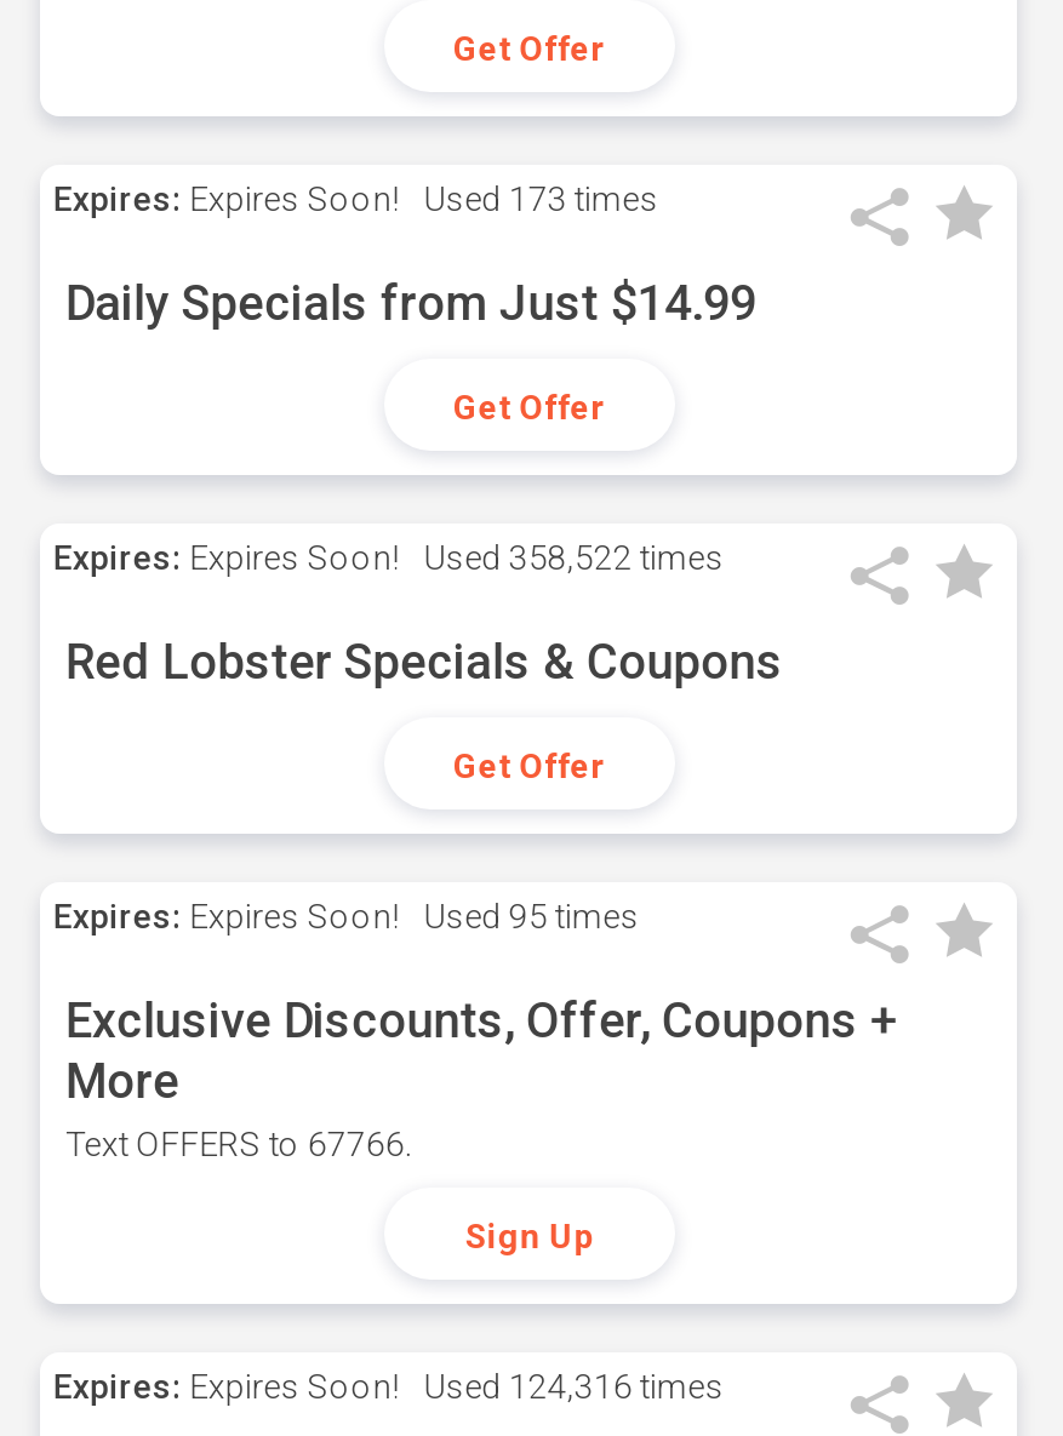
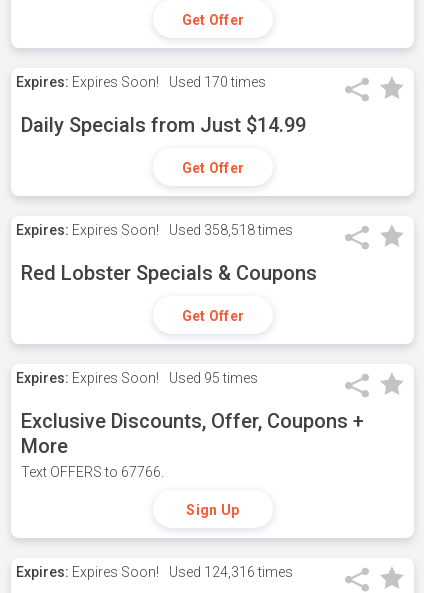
- Expires: Expires Soon! Used 173 times
+ Expires: Expires Soon! Used 170 times

- Expires: Expires Soon! Used 358,522 times
+ Expires: Expires Soon! Used 358,518 times
